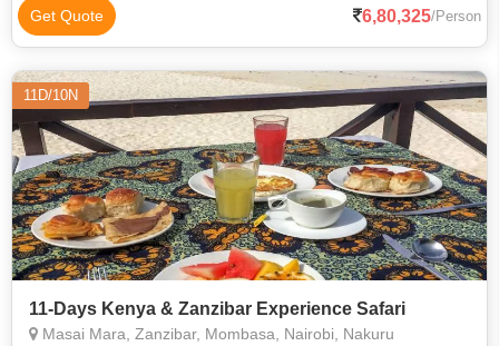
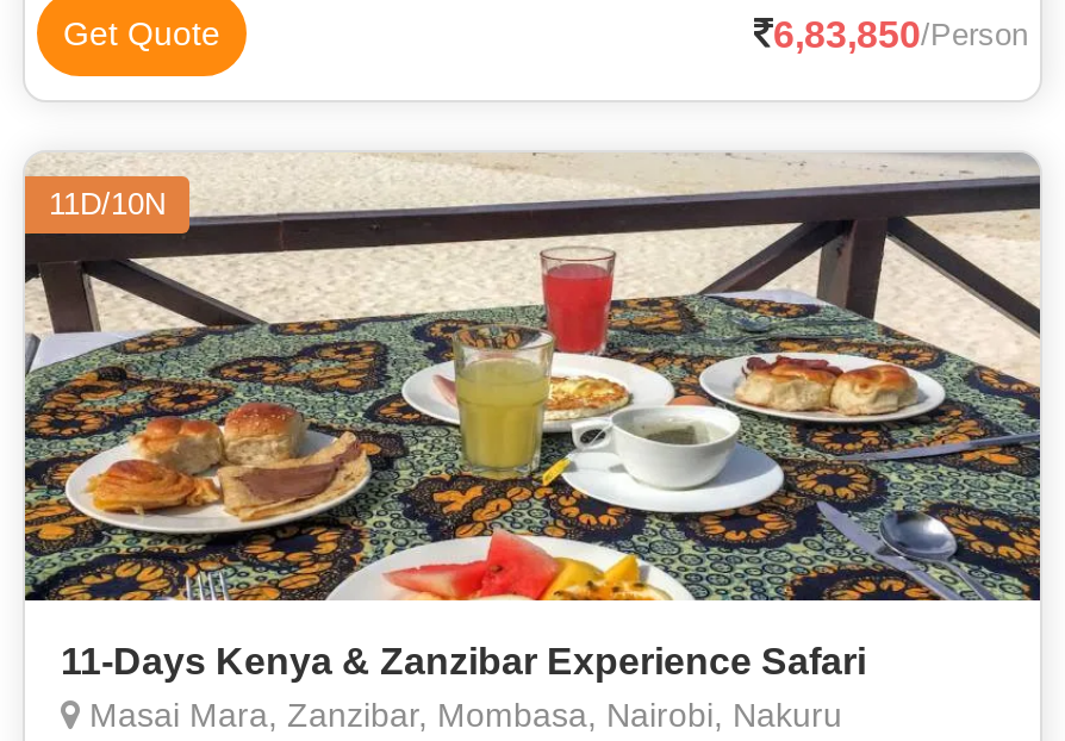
- 6,80,325/Person
+ 6,83,850/Person
